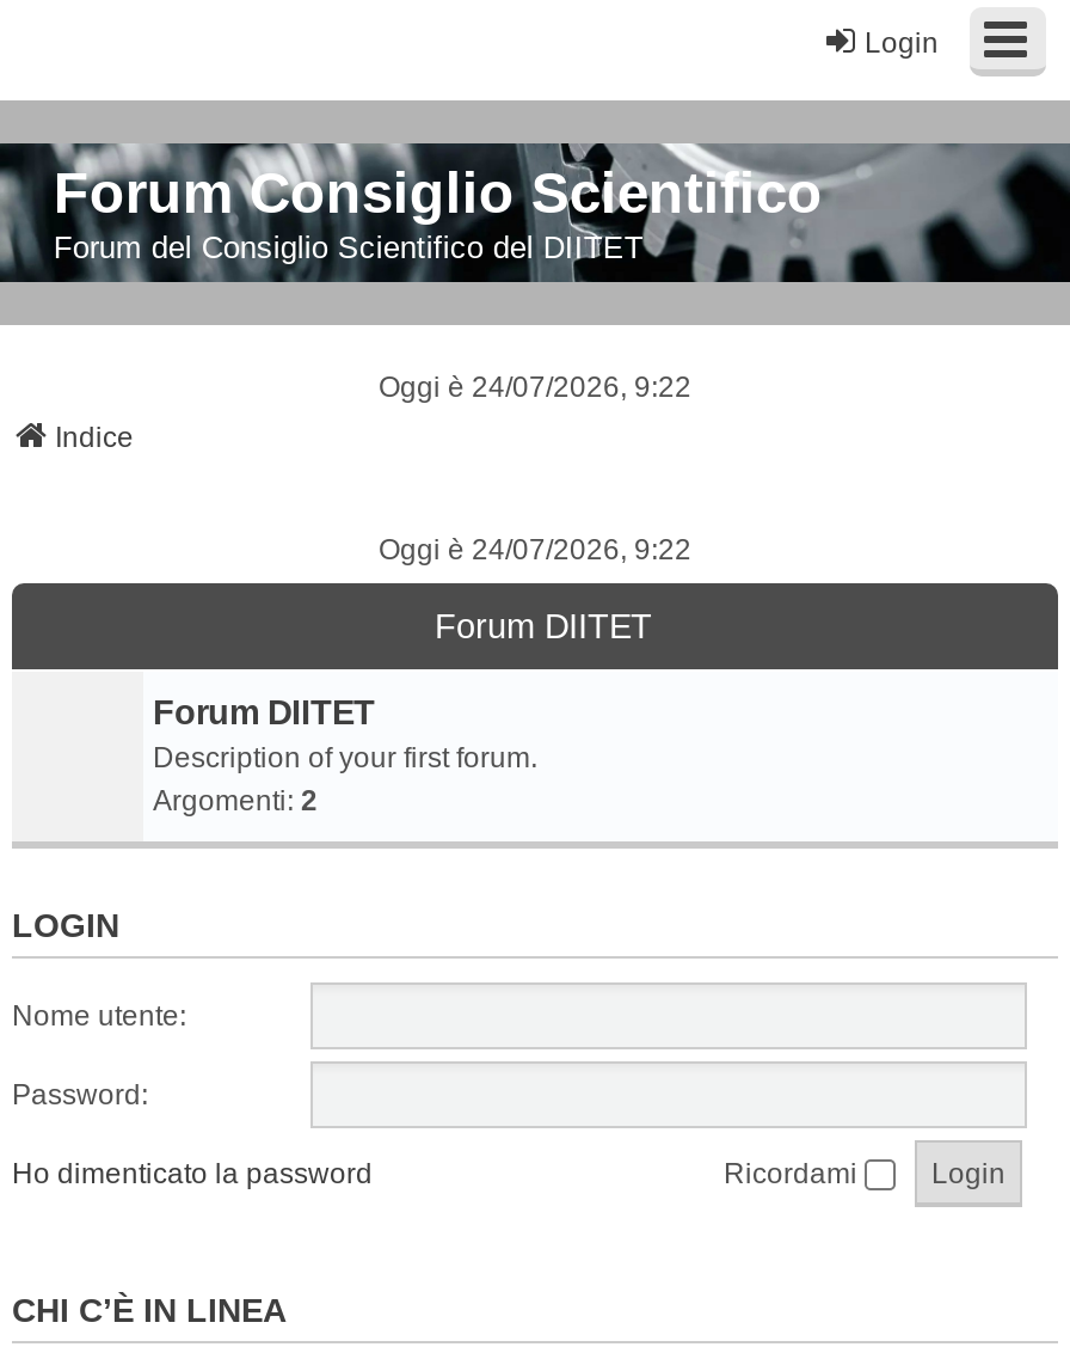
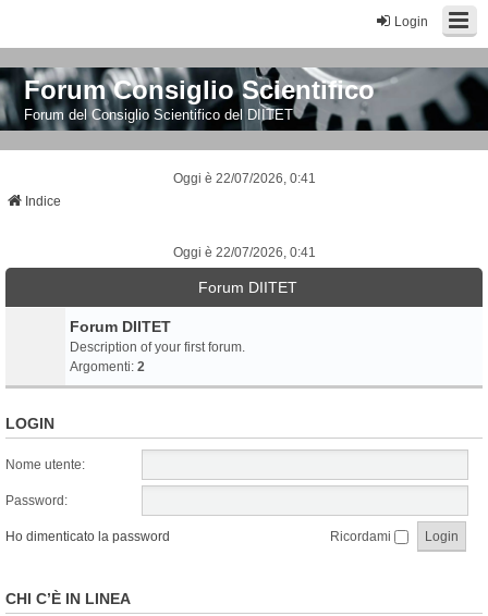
- Oggi è 24/07/2026, 9:22
+ Oggi è 22/07/2026, 0:41

- Oggi è 24/07/2026, 9:22
+ Oggi è 22/07/2026, 0:41
